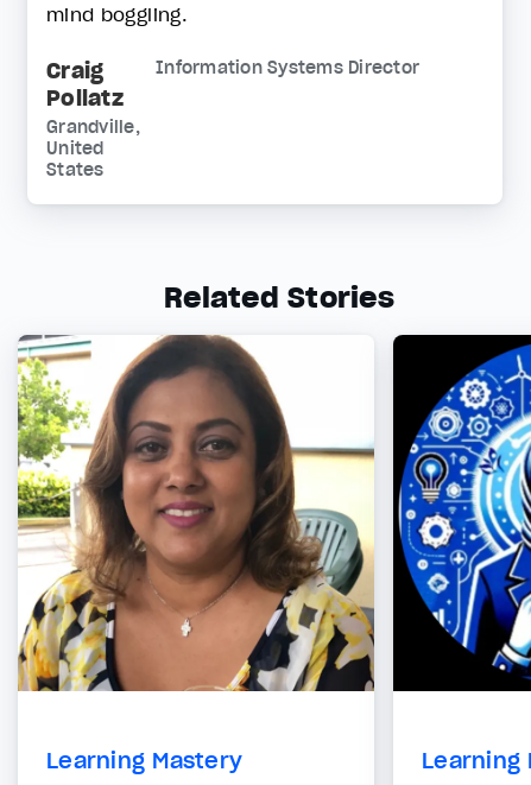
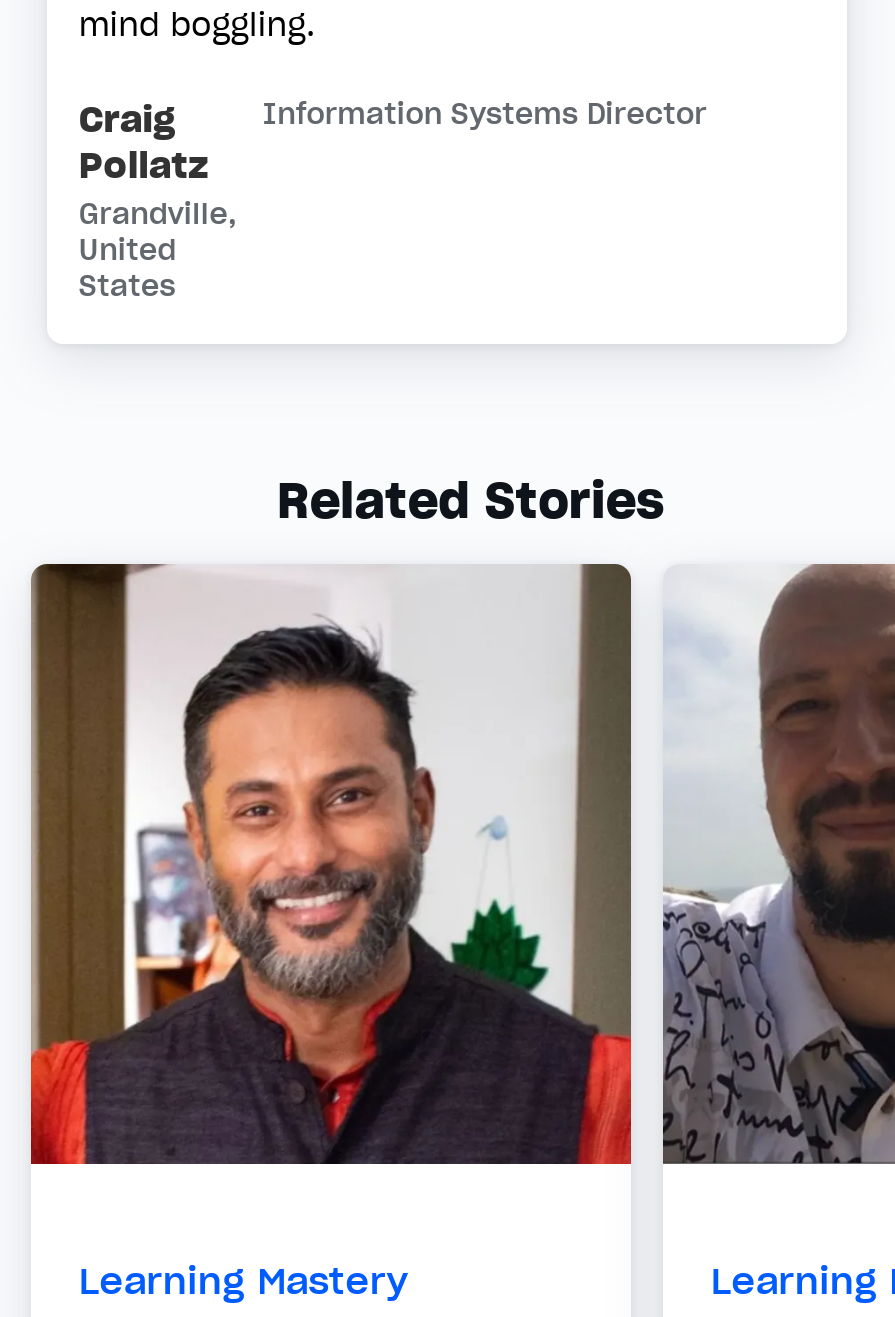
- [image]
+ [image]

- [image]
+ [image]
